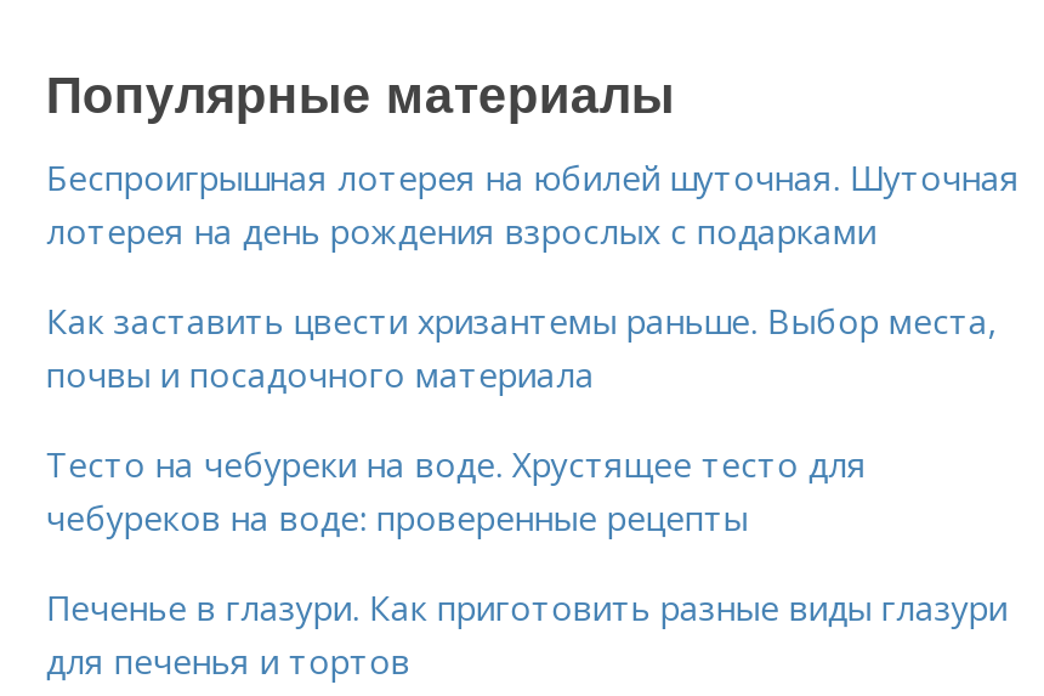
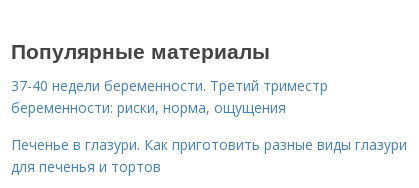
- Беспроигрышная лотерея на юбилей шуточная. Шуточная
- лотерея на день рождения взрослых с подарками
- Как заставить цвести хризантемы раньше. Выбор места,
- почвы и посадочного материала
- Тесто на чебуреки на воде. Хрустящее тесто для
- чебуреков на воде: проверенные рецепты
+ 37-40 недели беременности. Третий триместр
+ беременности: риски, норма, ощущения
